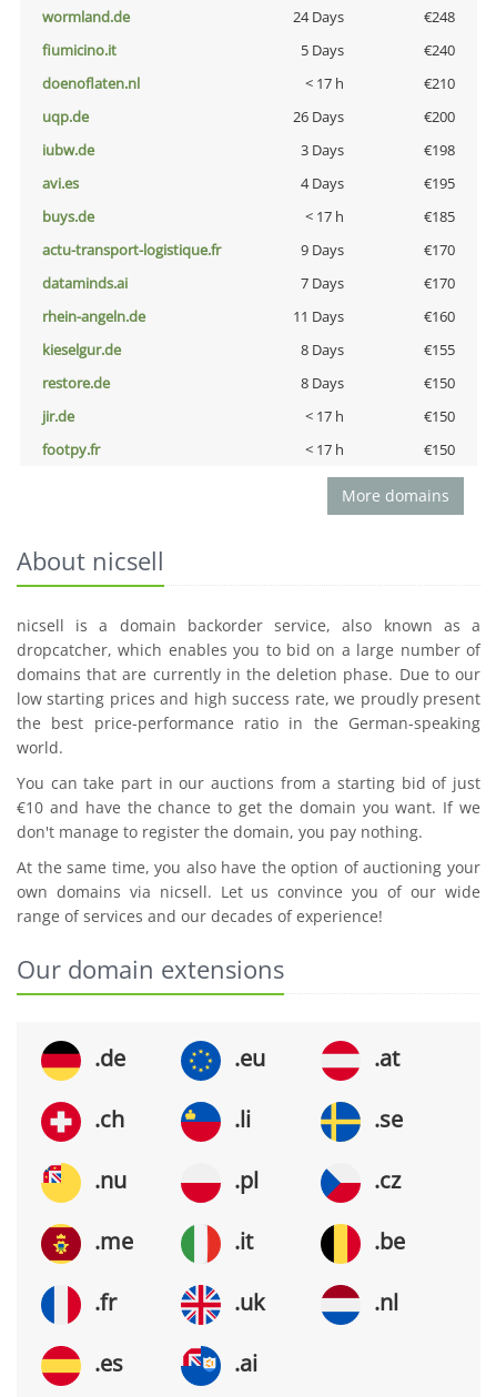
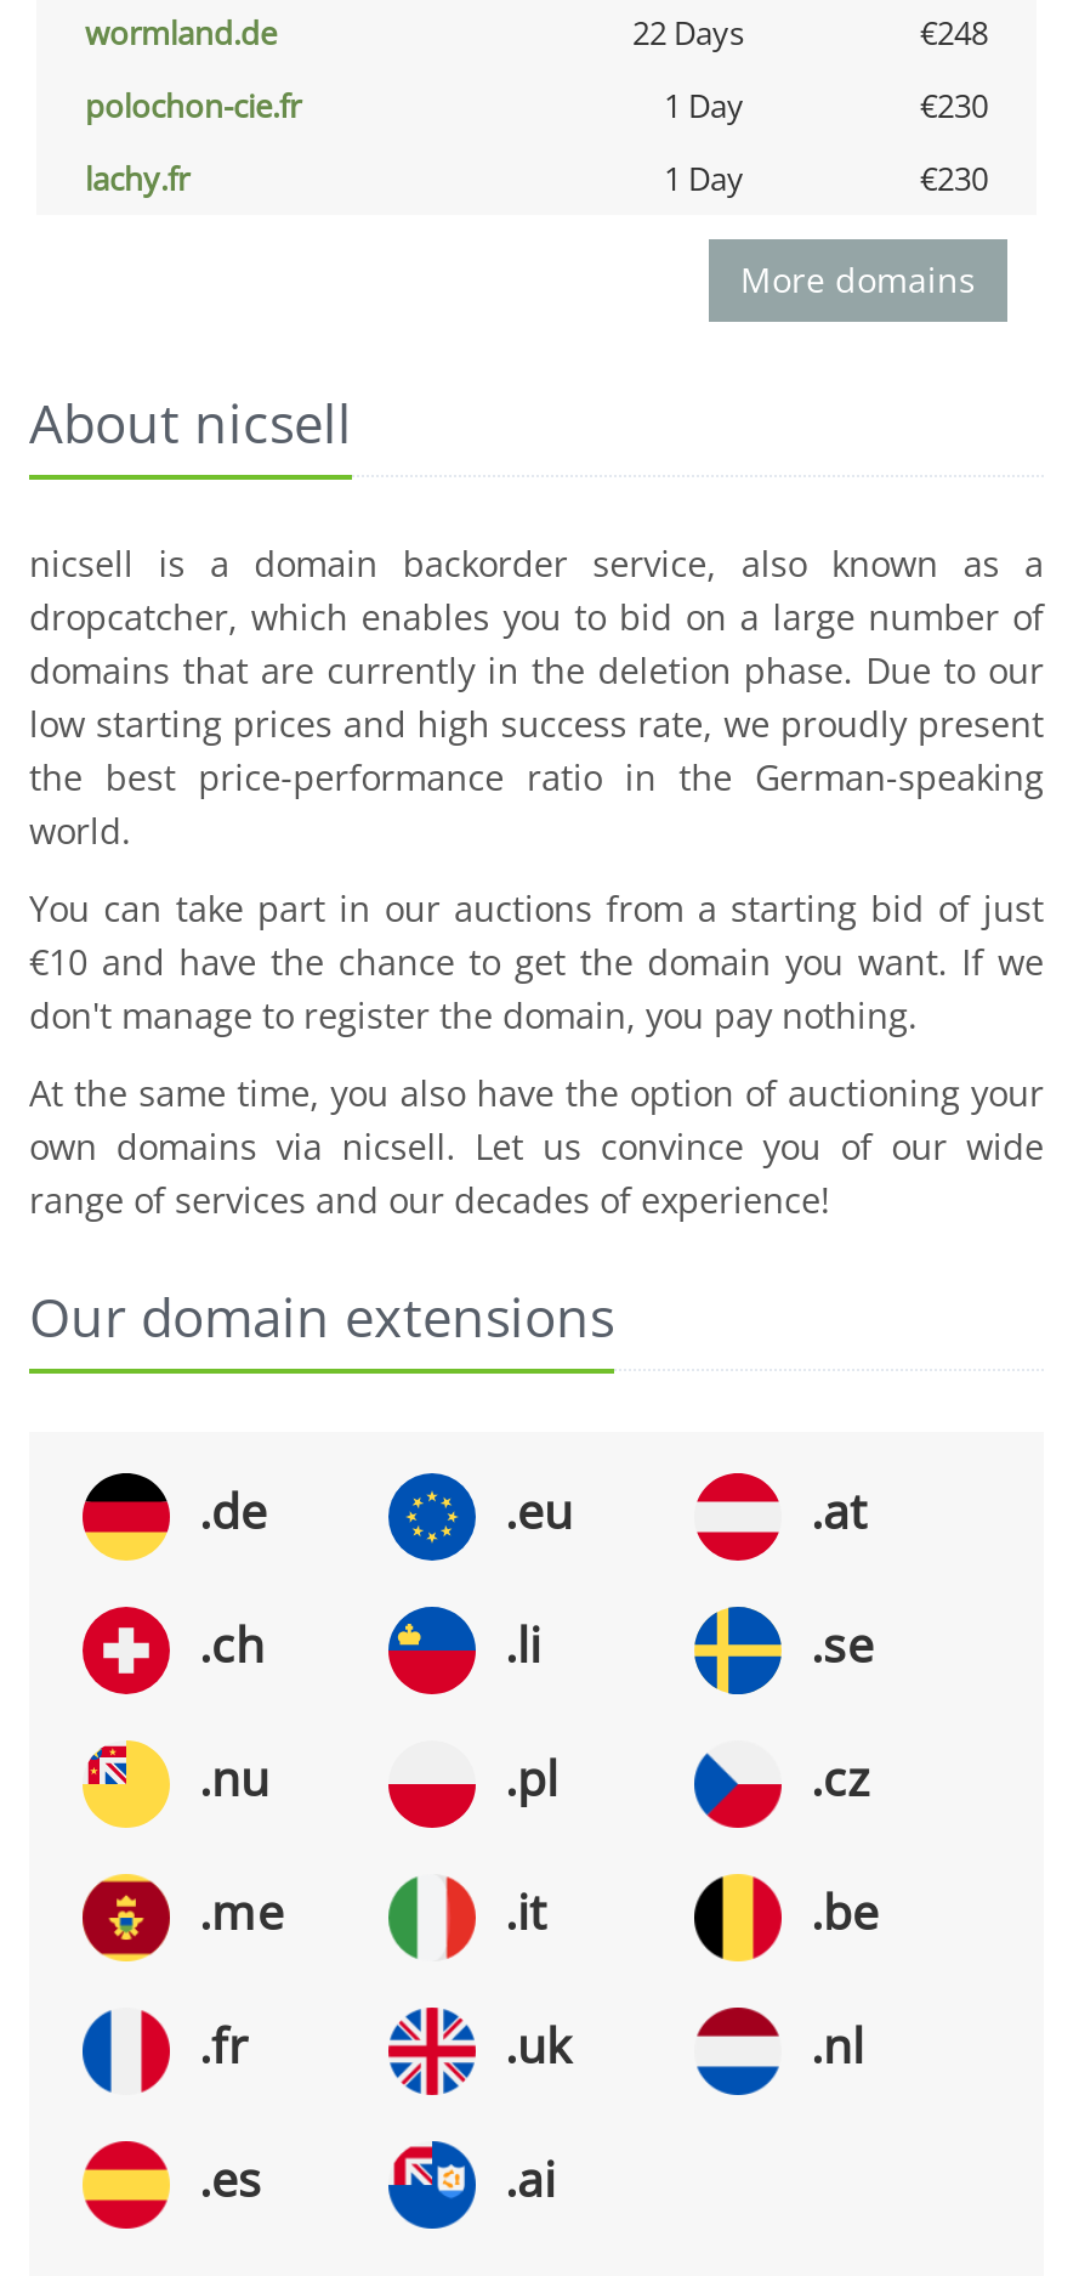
- 24 Days
+ 22 Days

- fiumicino.it
- 5 Days
- €240
- doenoflaten.nl
- < 17 h
- €210
- uqp.de
- 26 Days
- €200
- iubw.de
- 3 Days
- €198
- avi.es
- 4 Days
- €195
- buys.de
- < 17 h
- €185
- actu-transport-logistique.fr
- 9 Days
- €170
- dataminds.ai
- 7 Days
- €170
- rhein-angeln.de
- 11 Days
- €160
- kieselgur.de
- 8 Days
- €155
- restore.de
- 8 Days
- €150
- jir.de
- < 17 h
- €150
- footpy.fr
- < 17 h
- €150
+ polochon-cie.fr
+ 1 Day
+ €230
+ lachy.fr
+ 1 Day
+ €230
